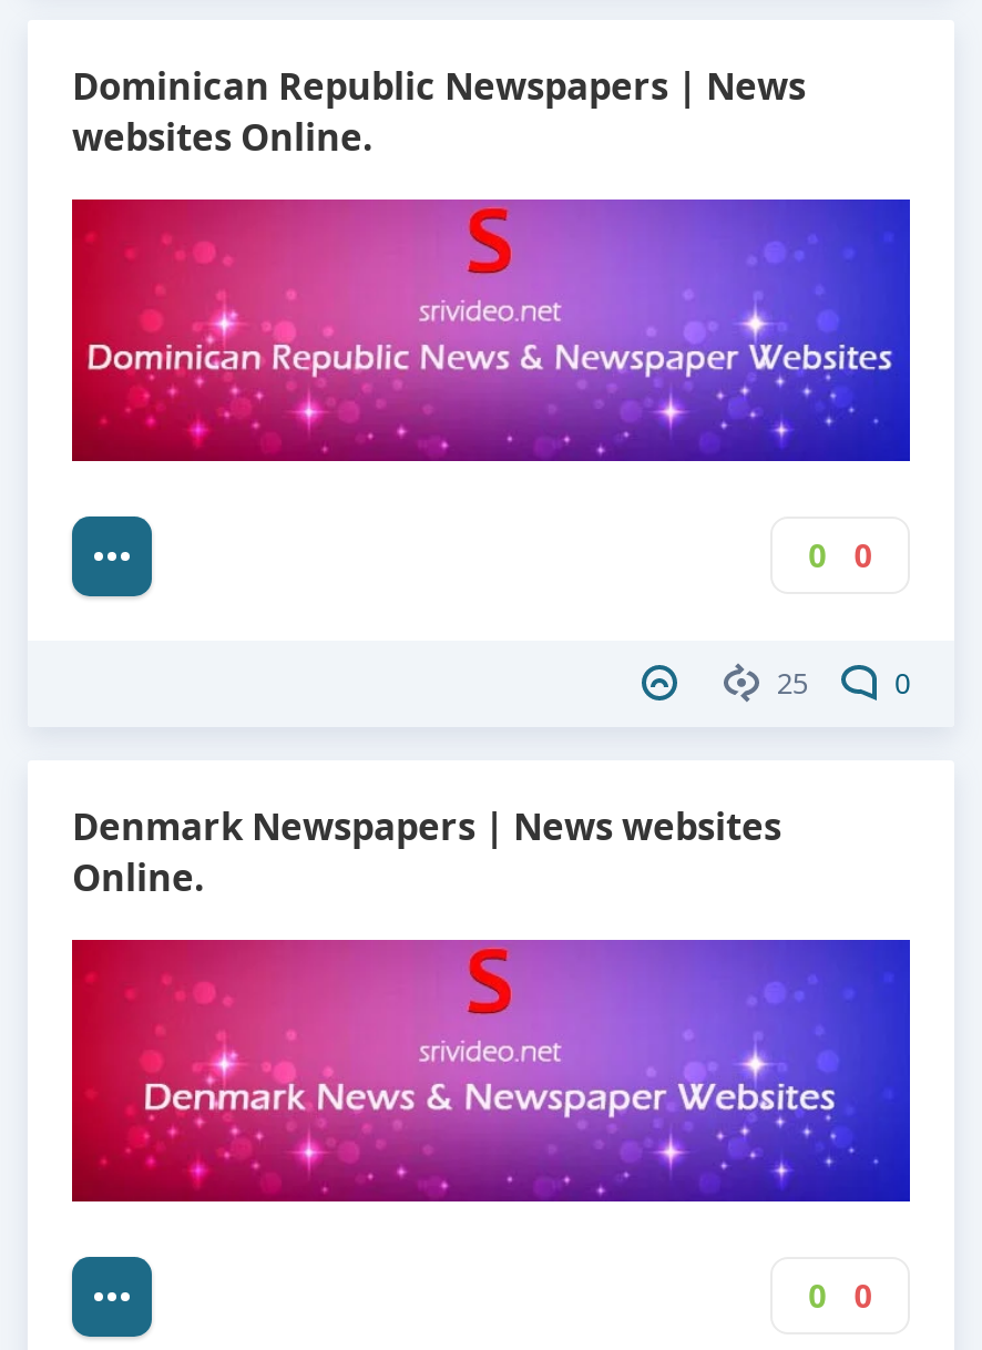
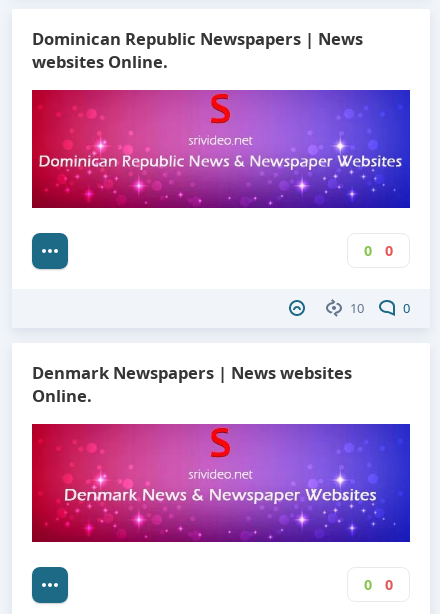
- 25
+ 10
